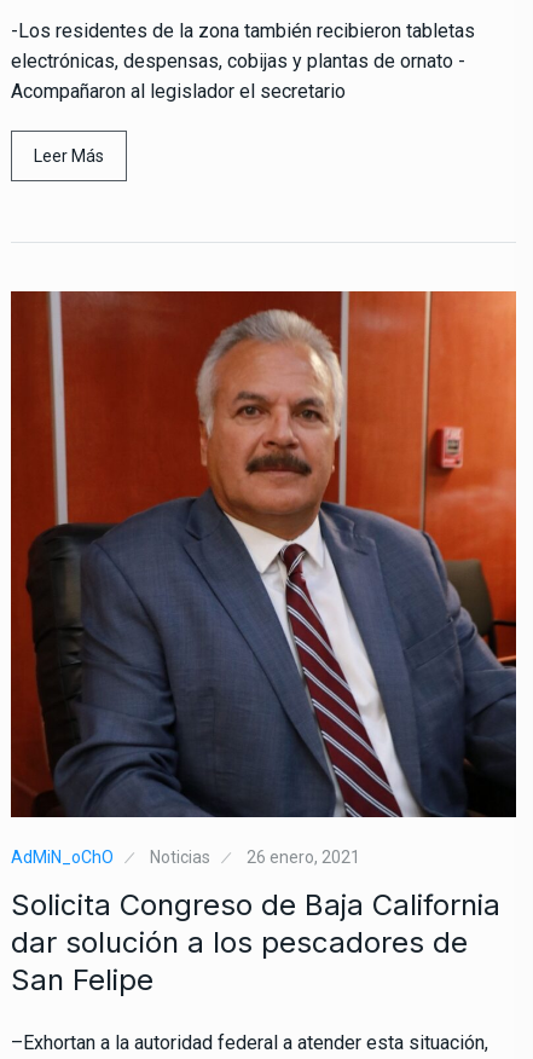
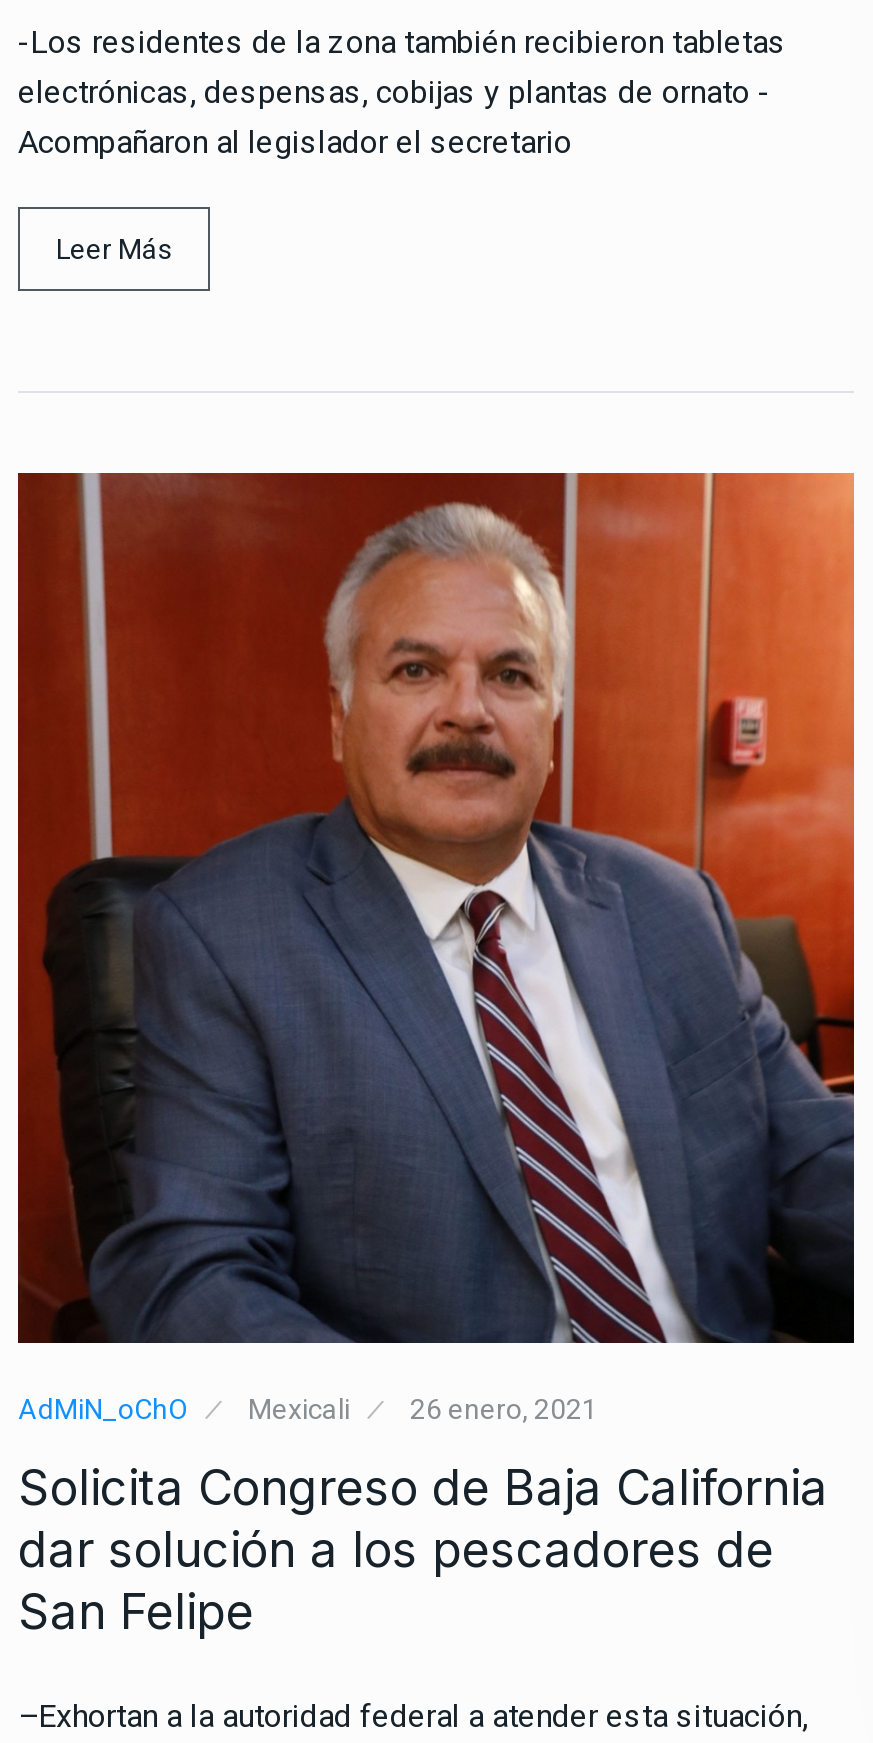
- Noticias
+ Mexicali
